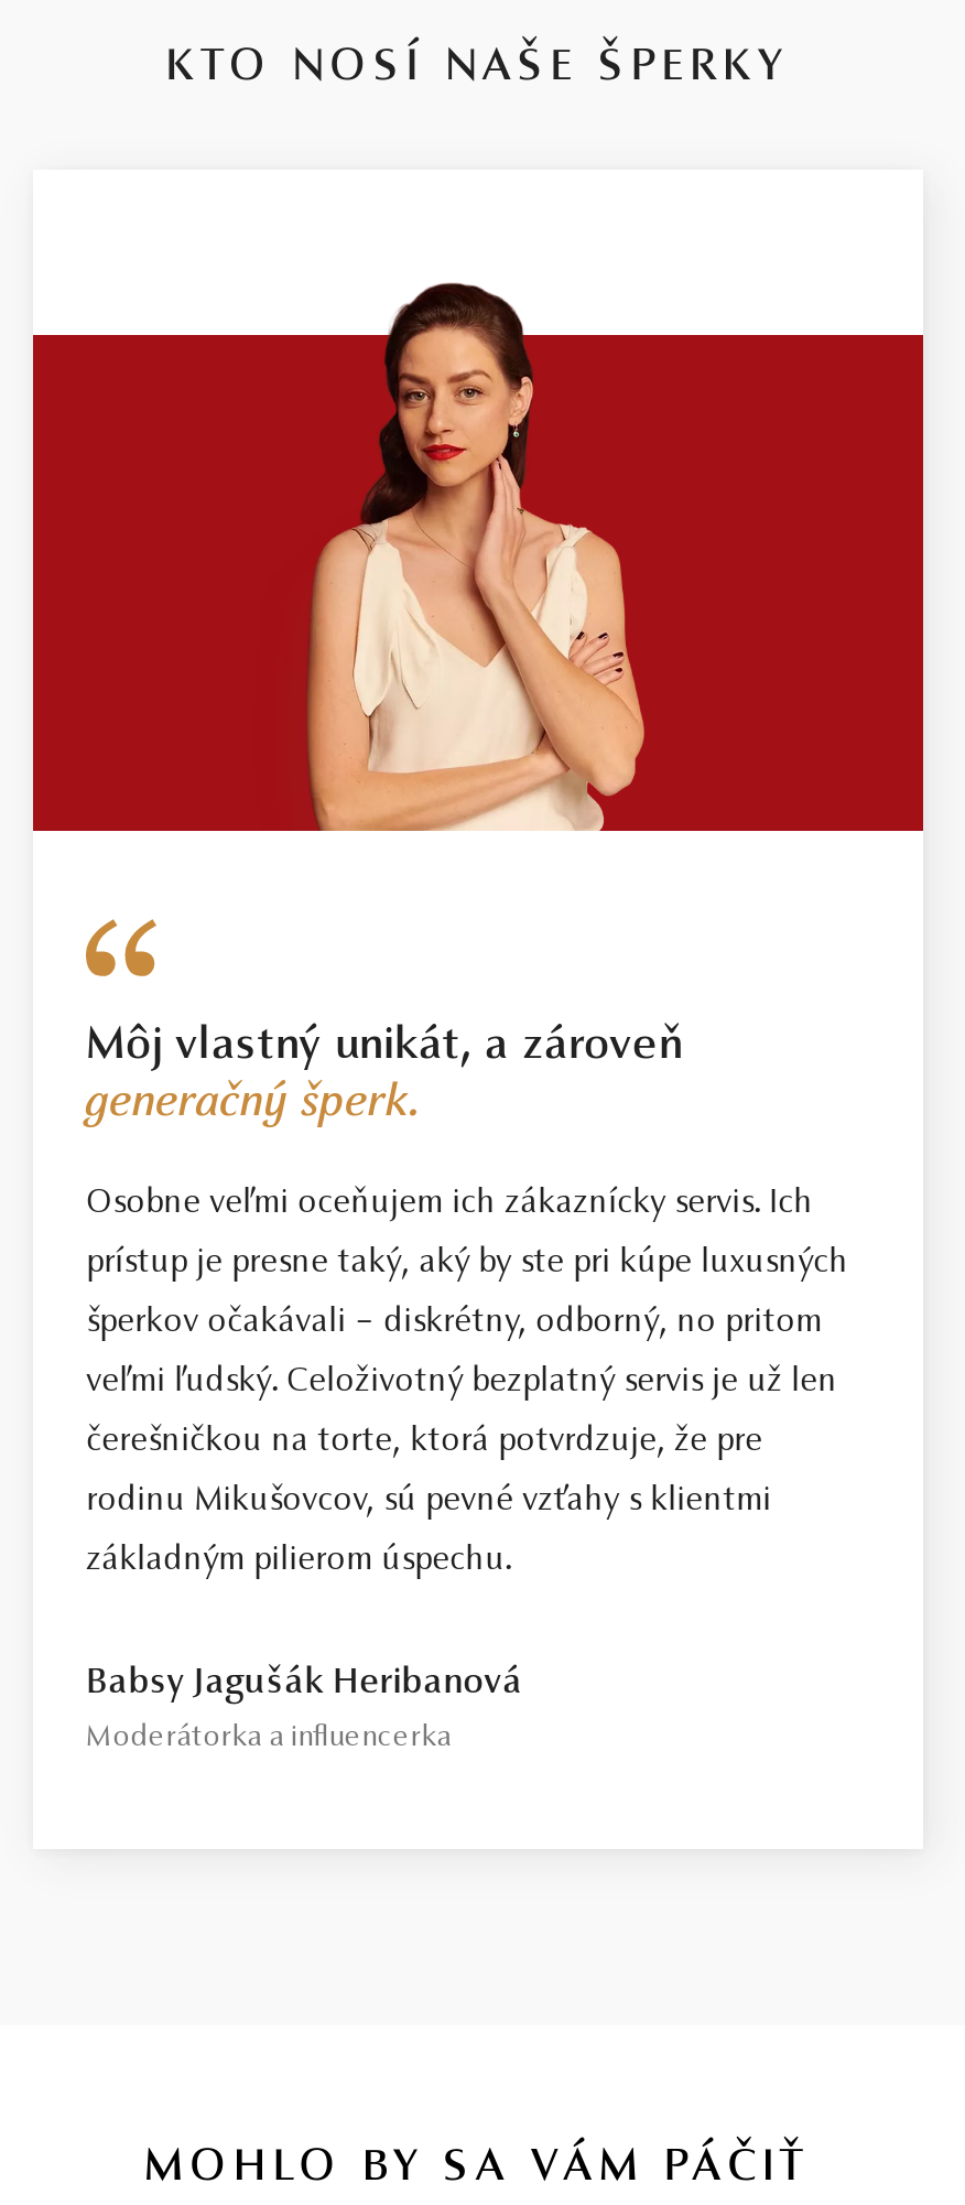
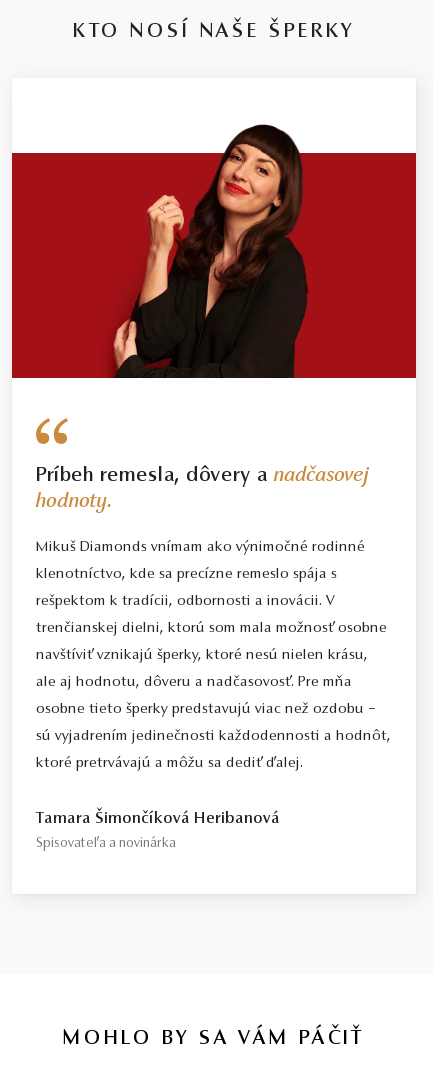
- [image]
+ [image]

- Môj vlastný unikát, a zároveň
- generačný šperk.
- Osobne veľmi oceňujem ich zákaznícky servis. Ich
- prístup je presne taký, aký by ste pri kúpe luxusných
- šperkov očakávali – diskrétny, odborný, no pritom
- veľmi ľudský. Celoživotný bezplatný servis je už len
- čerešničkou na torte, ktorá potvrdzuje, že pre
- rodinu Mikušovcov, sú pevné vzťahy s klientmi
- základným pilierom úspechu.
- Babsy Jagušák Heribanová
- Moderátorka a influencerka
+ Príbeh remesla, dôvery a nadčasovej
+ hodnoty.
+ Mikuš Diamonds vnímam ako výnimočné rodinné
+ klenotníctvo, kde sa precízne remeslo spája s
+ rešpektom k tradícii, odbornosti a inovácii. V
+ trenčianskej dielni, ktorú som mala možnosť osobne
+ navštíviť vznikajú šperky, ktoré nesú nielen krásu,
+ ale aj hodnotu, dôveru a nadčasovosť. Pre mňa
+ osobne tieto šperky predstavujú viac než ozdobu –
+ sú vyjadrením jedinečnosti každodennosti a hodnôt,
+ ktoré pretrvávajú a môžu sa dediť ďalej.
+ Tamara Šimončíková Heribanová
+ Spisovateľa a novinárka
